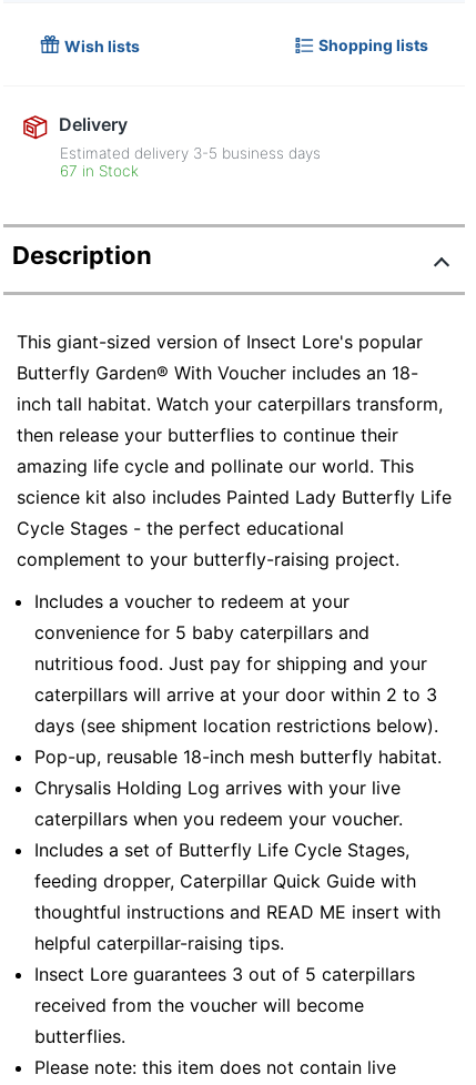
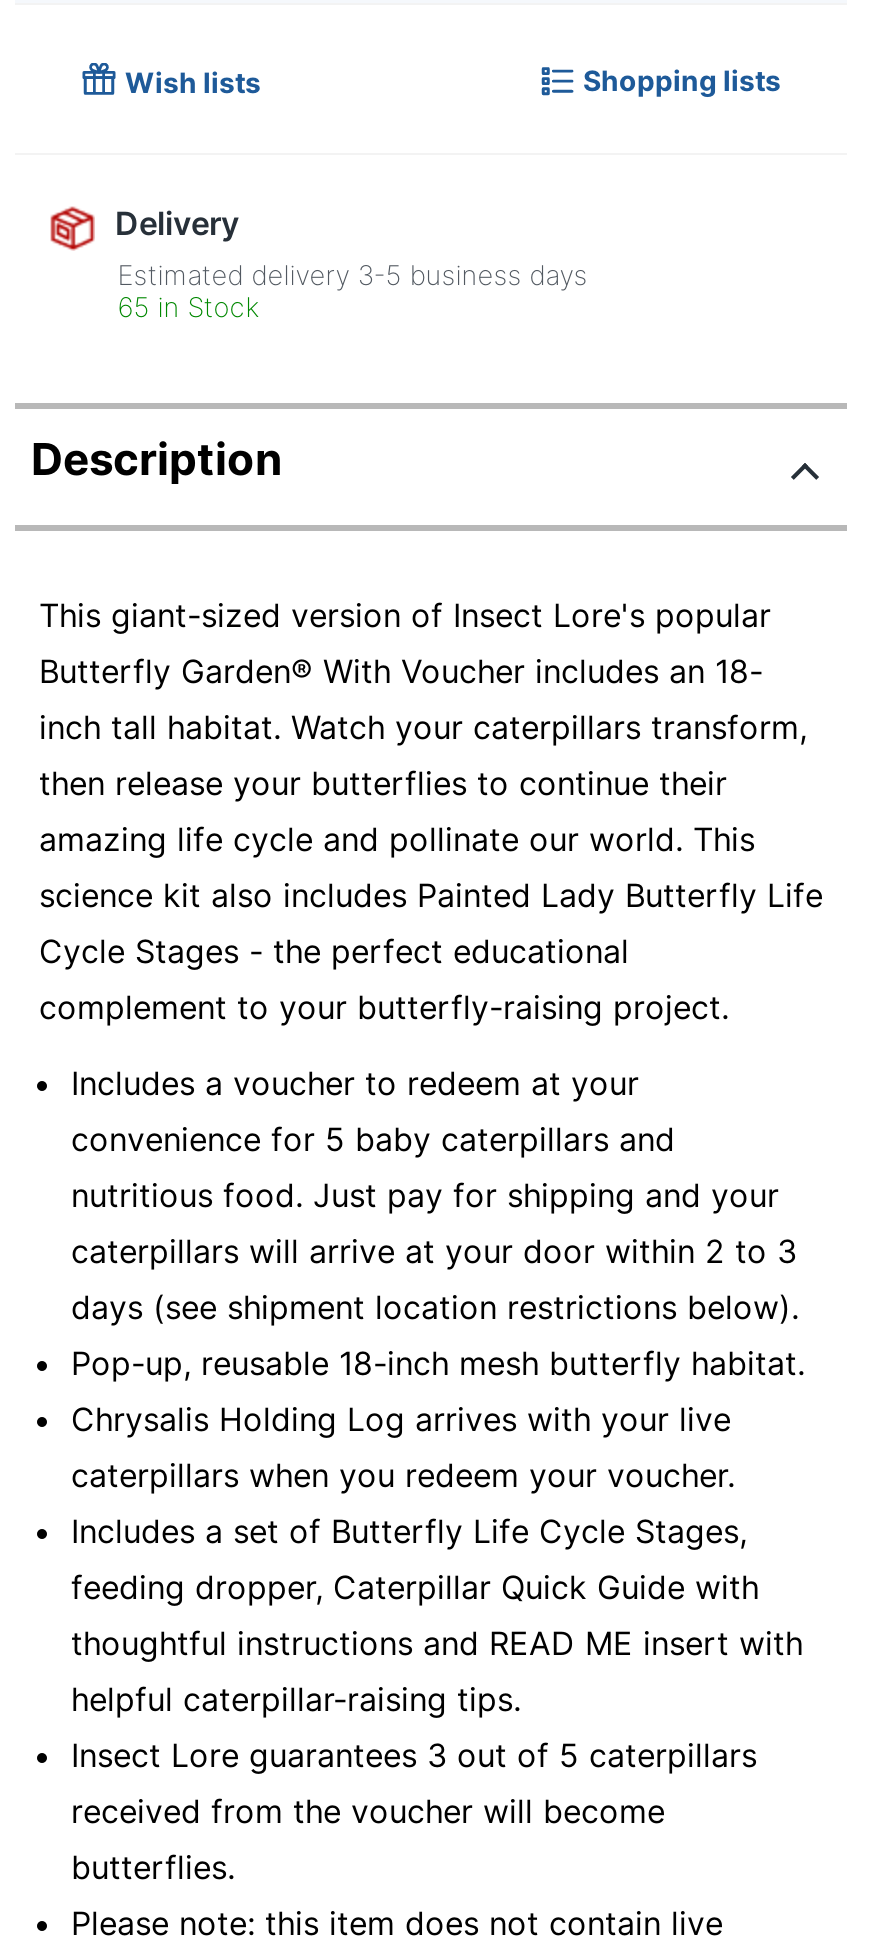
- 67 in Stock
+ 65 in Stock
